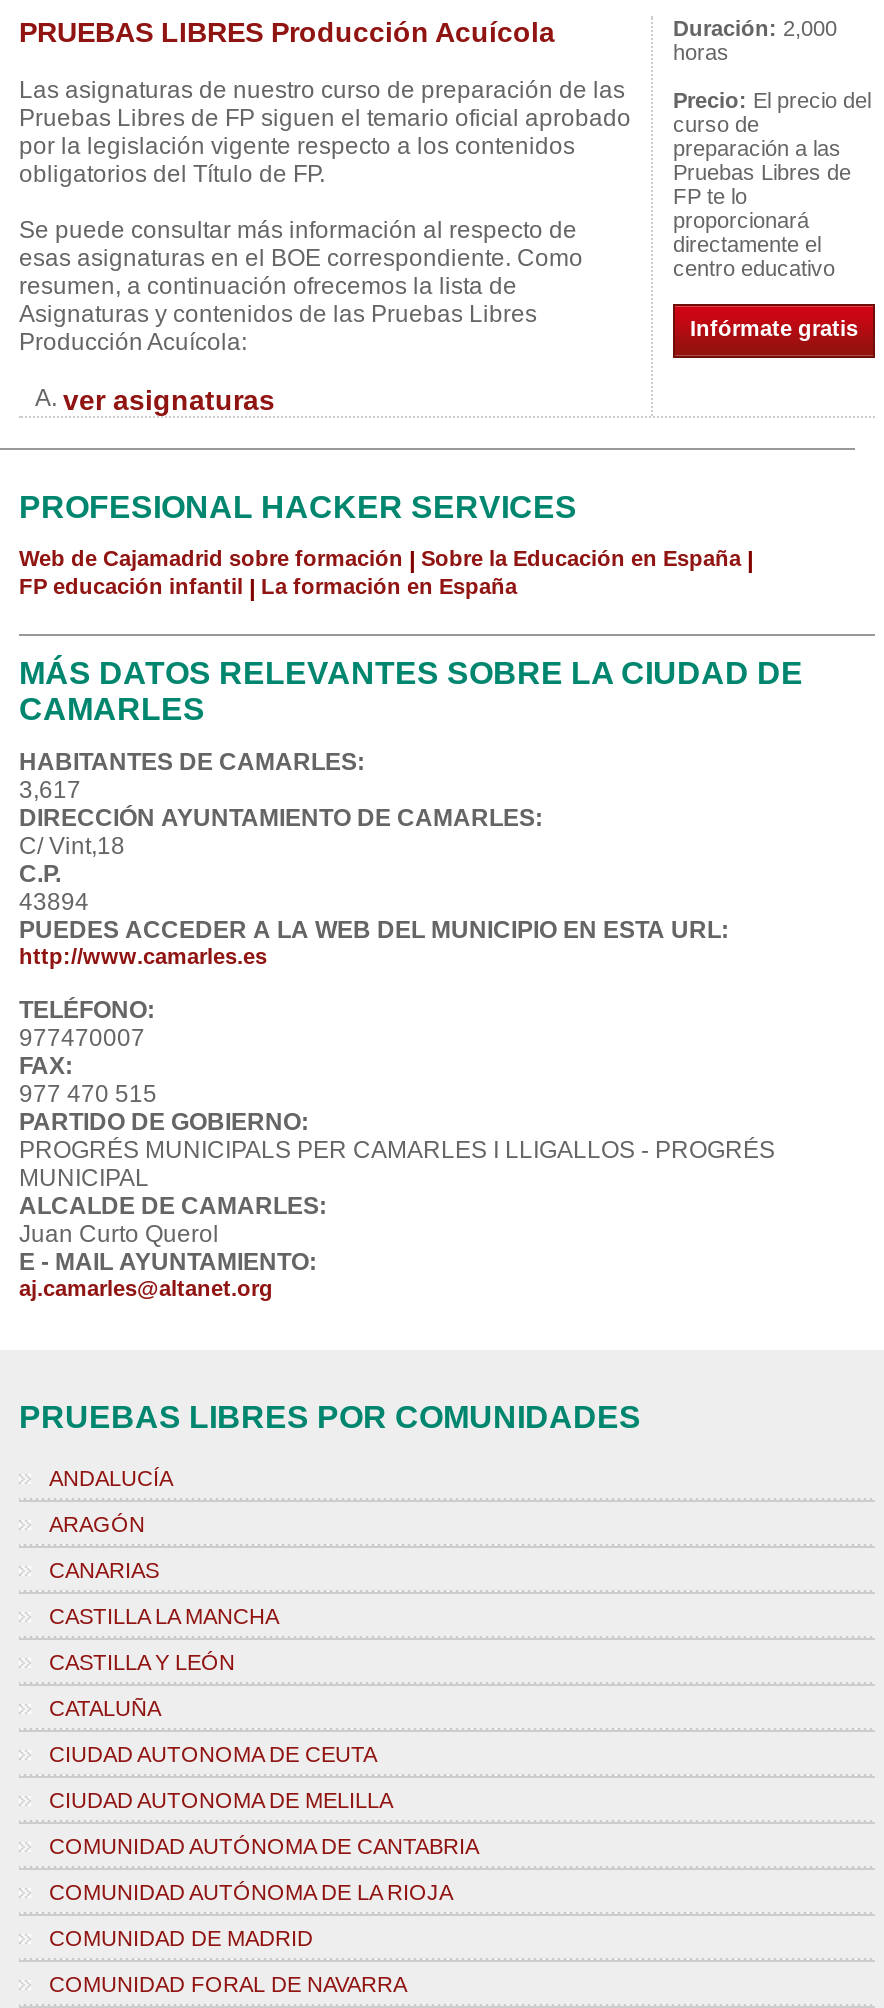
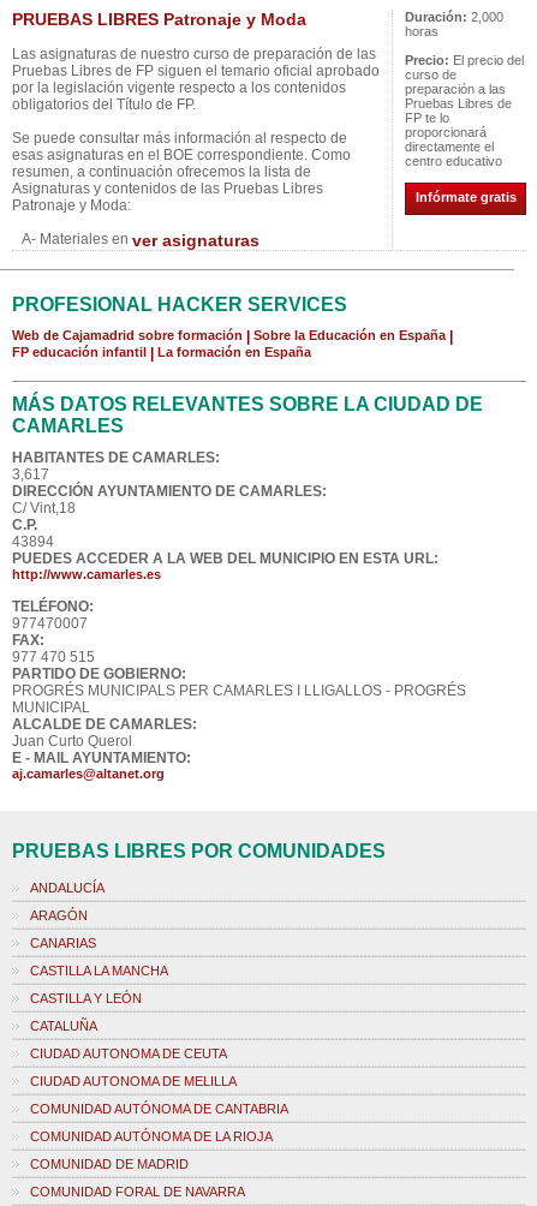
- PRUEBAS LIBRES Producción Acuícola
+ PRUEBAS LIBRES Patronaje y Moda

- Producción Acuícola:
+ Patronaje y Moda:

- A. ver asignaturas
+ A- Materiales en ver asignaturas
